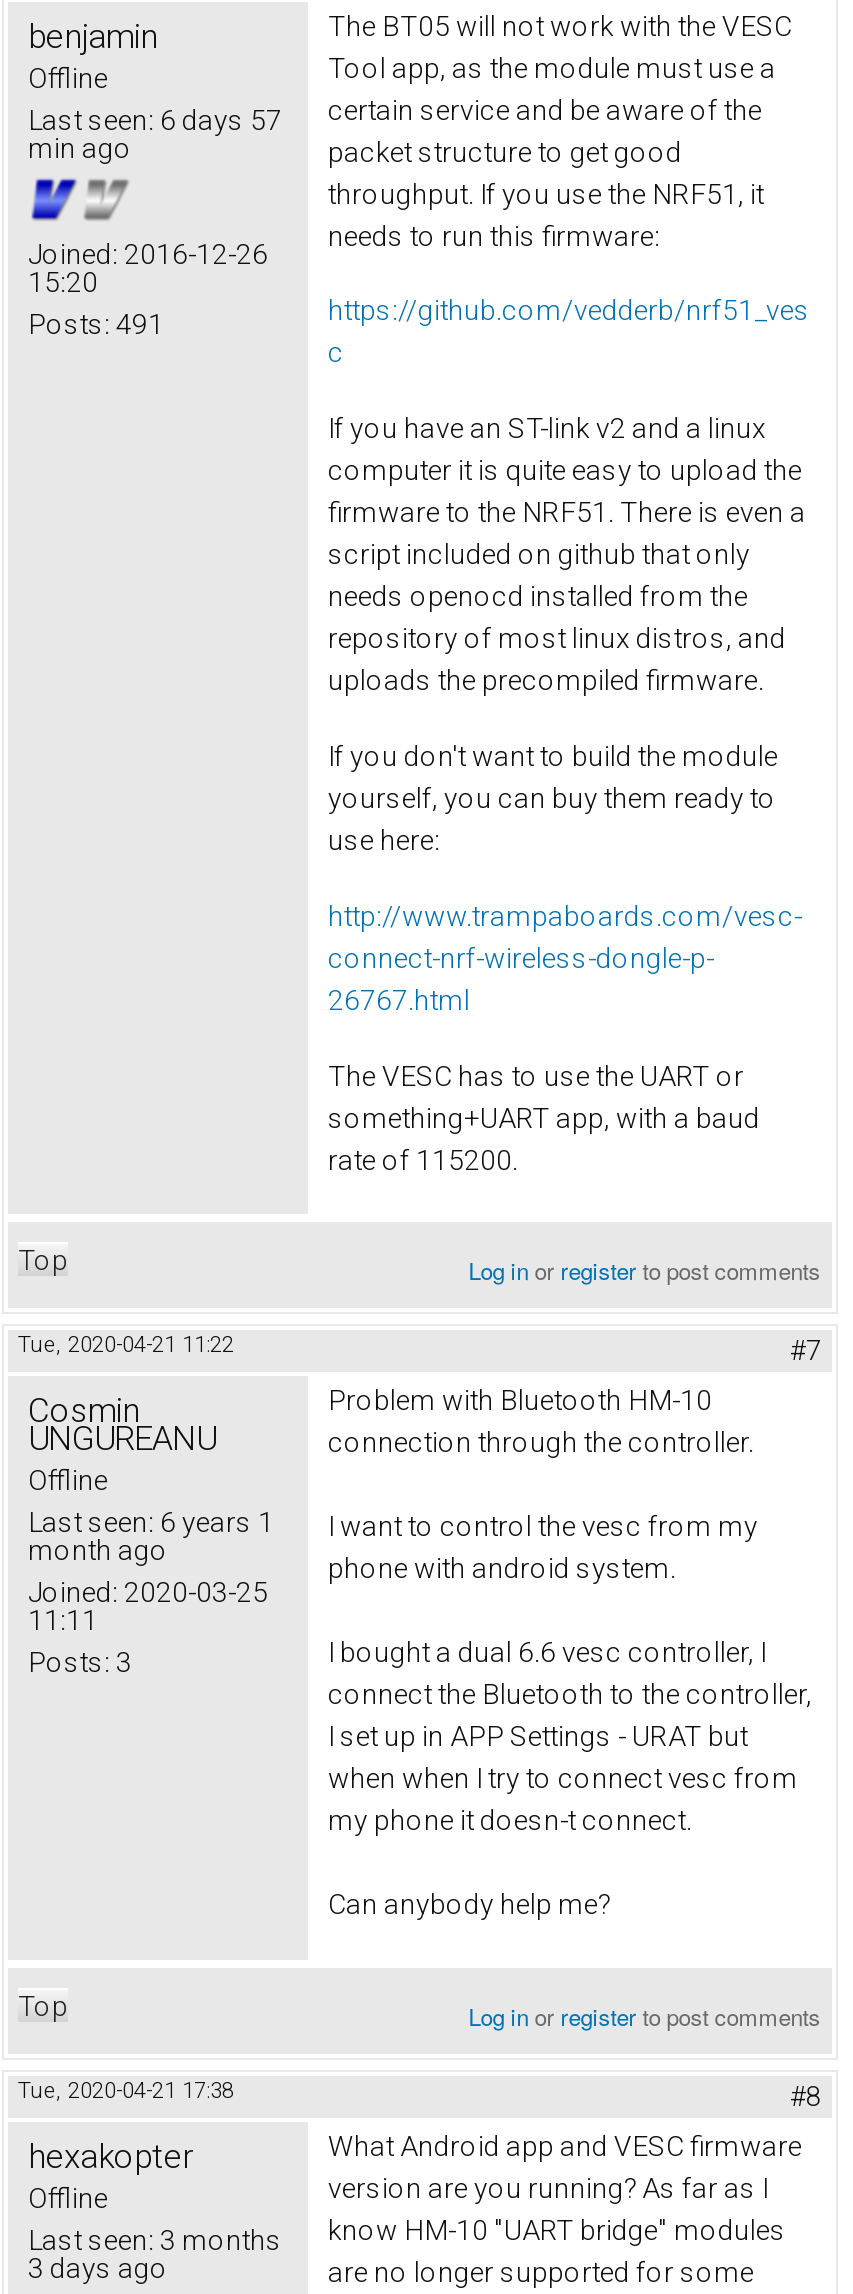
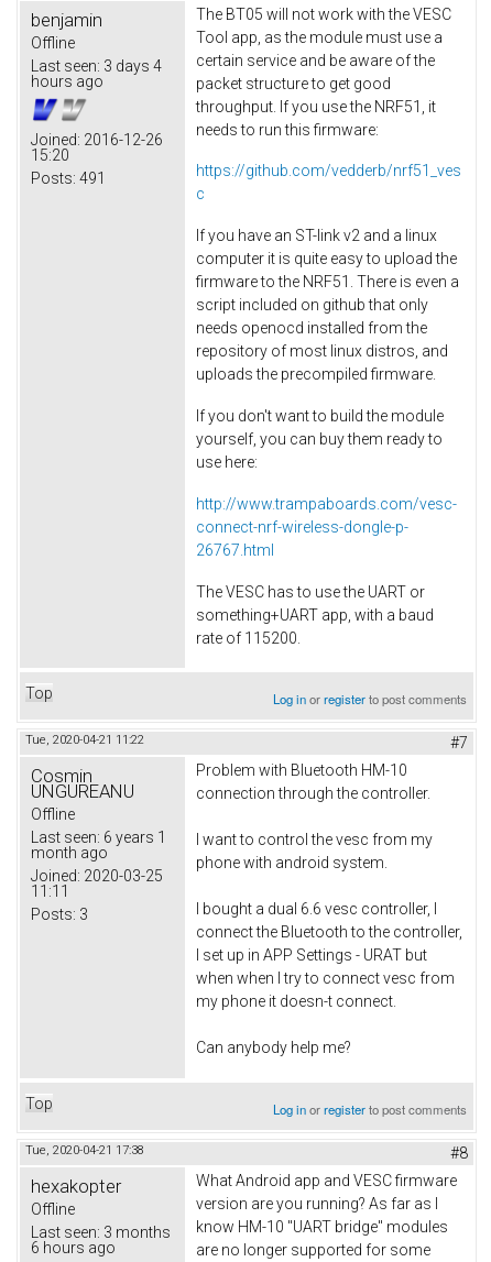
- Last seen: 6 days 57
+ Last seen: 3 days 4

- min ago
+ hours ago

- 3 days ago
+ 6 hours ago
